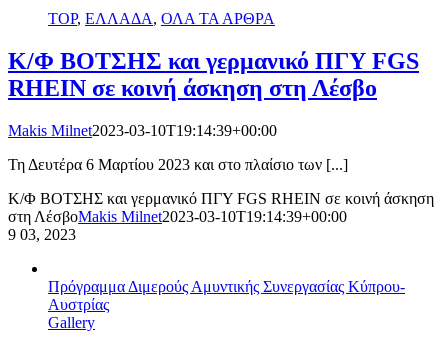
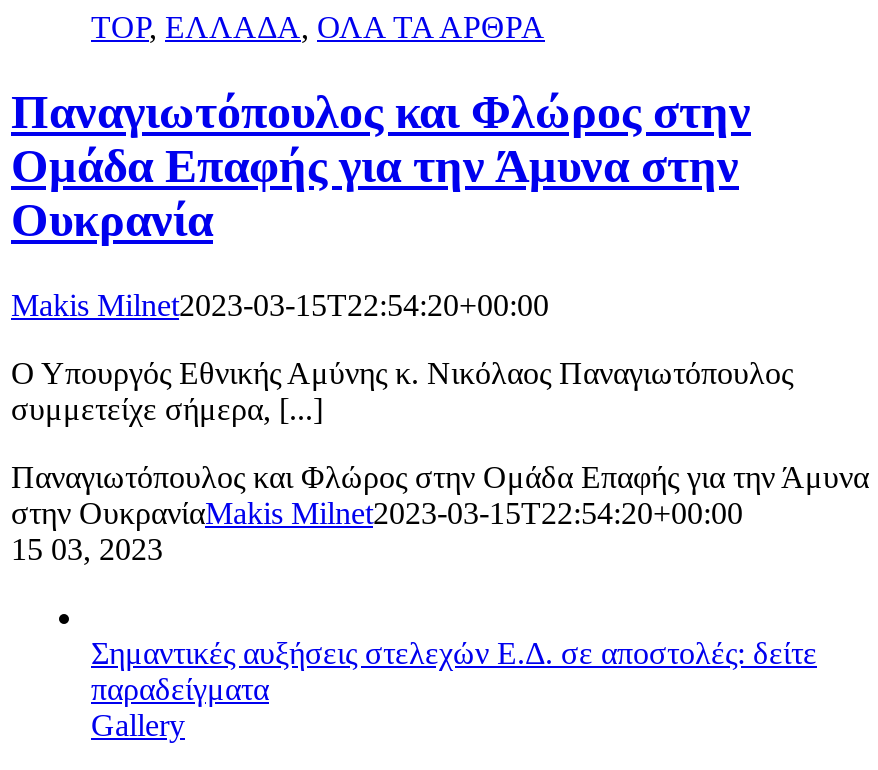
- Κ/Φ ΒΟΤΣΗΣ και γερμανικό ΠΓΥ FGS
- RHEIN σε κοινή άσκηση στη Λέσβο
+ Παναγιωτόπουλος και Φλώρος στην
+ Ομάδα Επαφής για την Άμυνα στην
+ Ουκρανία

- Makis Milnet2023-03-10T19:14:39+00:00
+ Makis Milnet2023-03-15T22:54:20+00:00

- Τη Δευτέρα 6 Μαρτίου 2023 και στο πλαίσιο των [...]
+ Ο Υπουργός Εθνικής Αμύνης κ. Νικόλαος Παναγιωτόπουλος
+ συμμετείχε σήμερα, [...]

- Κ/Φ ΒΟΤΣΗΣ και γερμανικό ΠΓΥ FGS RHEIN σε κοινή άσκηση
- στη ΛέσβοMakis Milnet2023-03-10T19:14:39+00:00
- 9 03, 2023
+ Παναγιωτόπουλος και Φλώρος στην Ομάδα Επαφής για την Άμυνα
+ στην ΟυκρανίαMakis Milnet2023-03-15T22:54:20+00:00
+ 15 03, 2023

- Πρόγραμμα Διμερούς Αμυντικής Συνεργασίας Κύπρου-
- Αυστρίας
+ Σημαντικές αυξήσεις στελεχών Ε.Δ. σε αποστολές: δείτε
+ παραδείγματα
